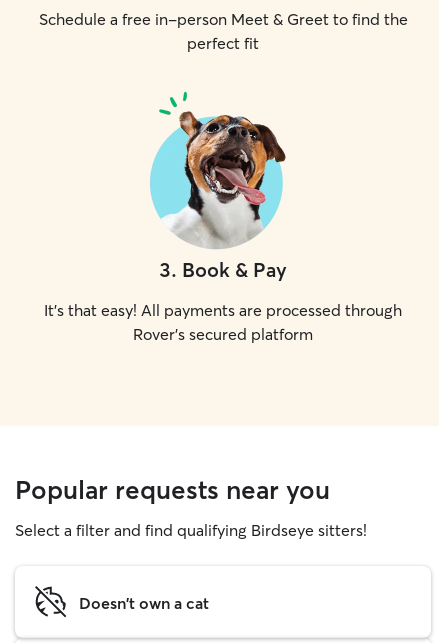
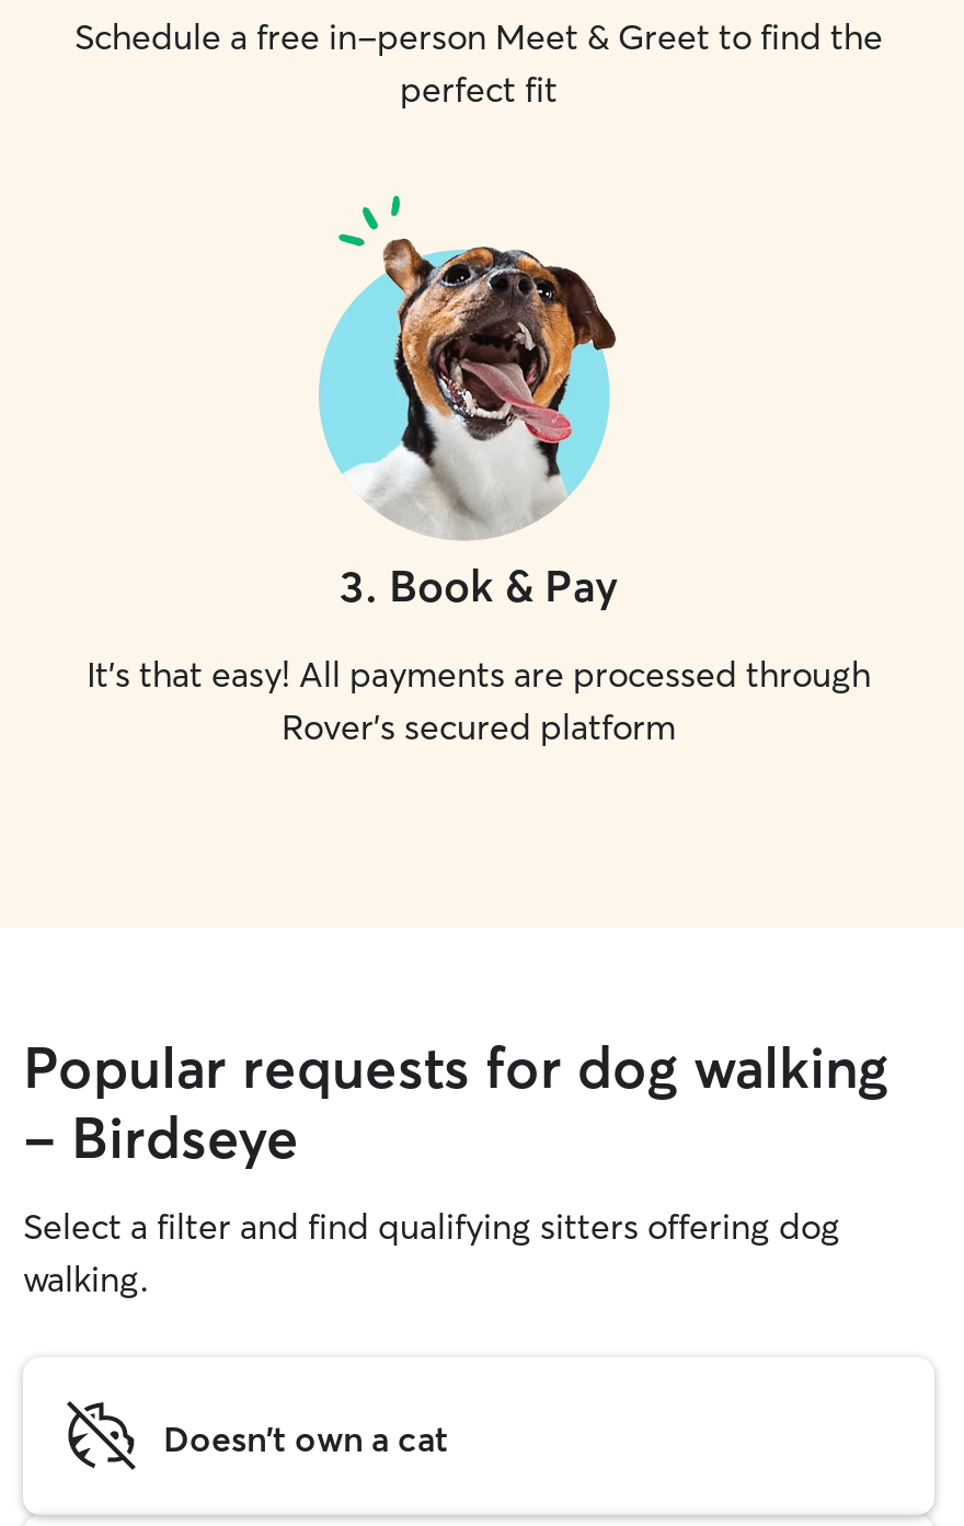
- Popular requests near you
- Select a filter and find qualifying Birdseye sitters!
+ Popular requests for dog walking
+ - Birdseye
+ Select a filter and find qualifying sitters offering dog
+ walking.
